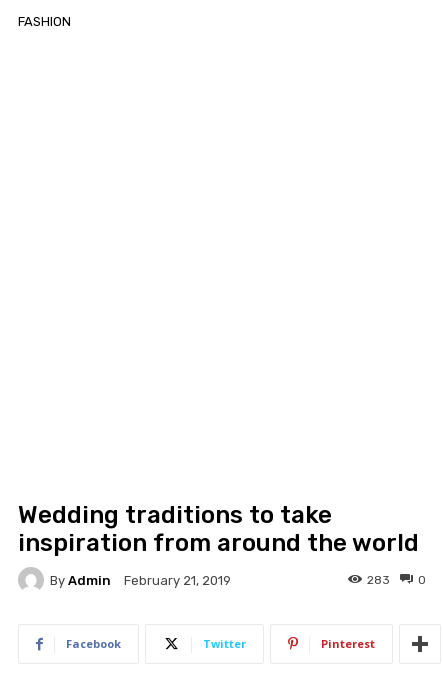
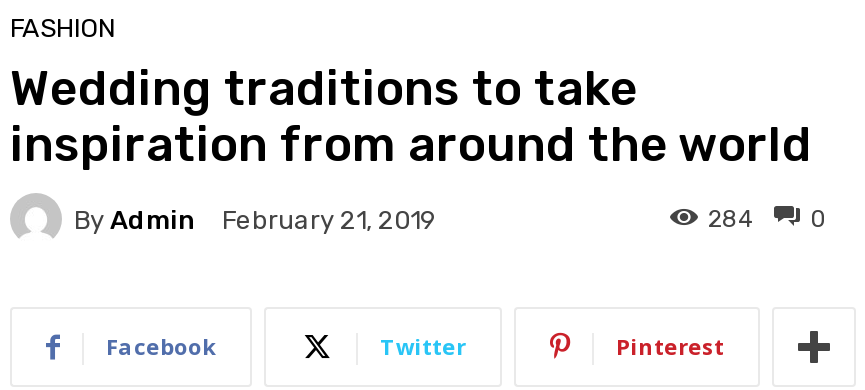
- 283 0
+ 284 0
